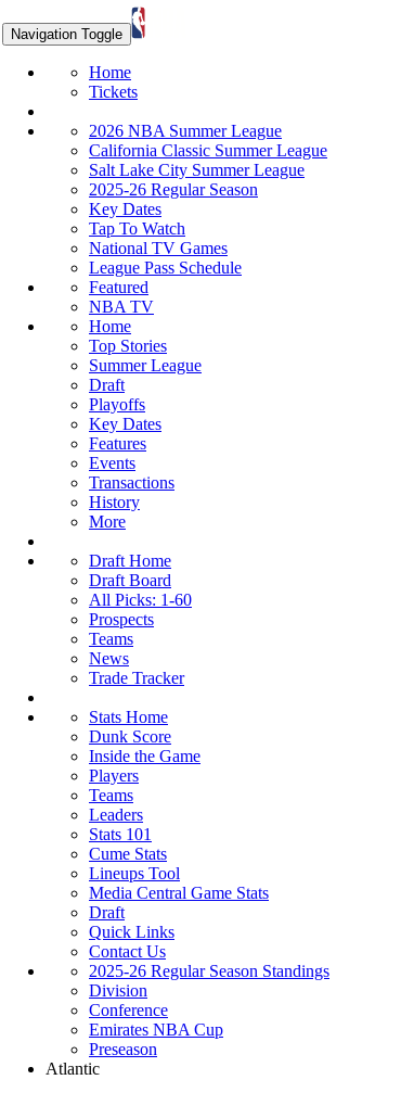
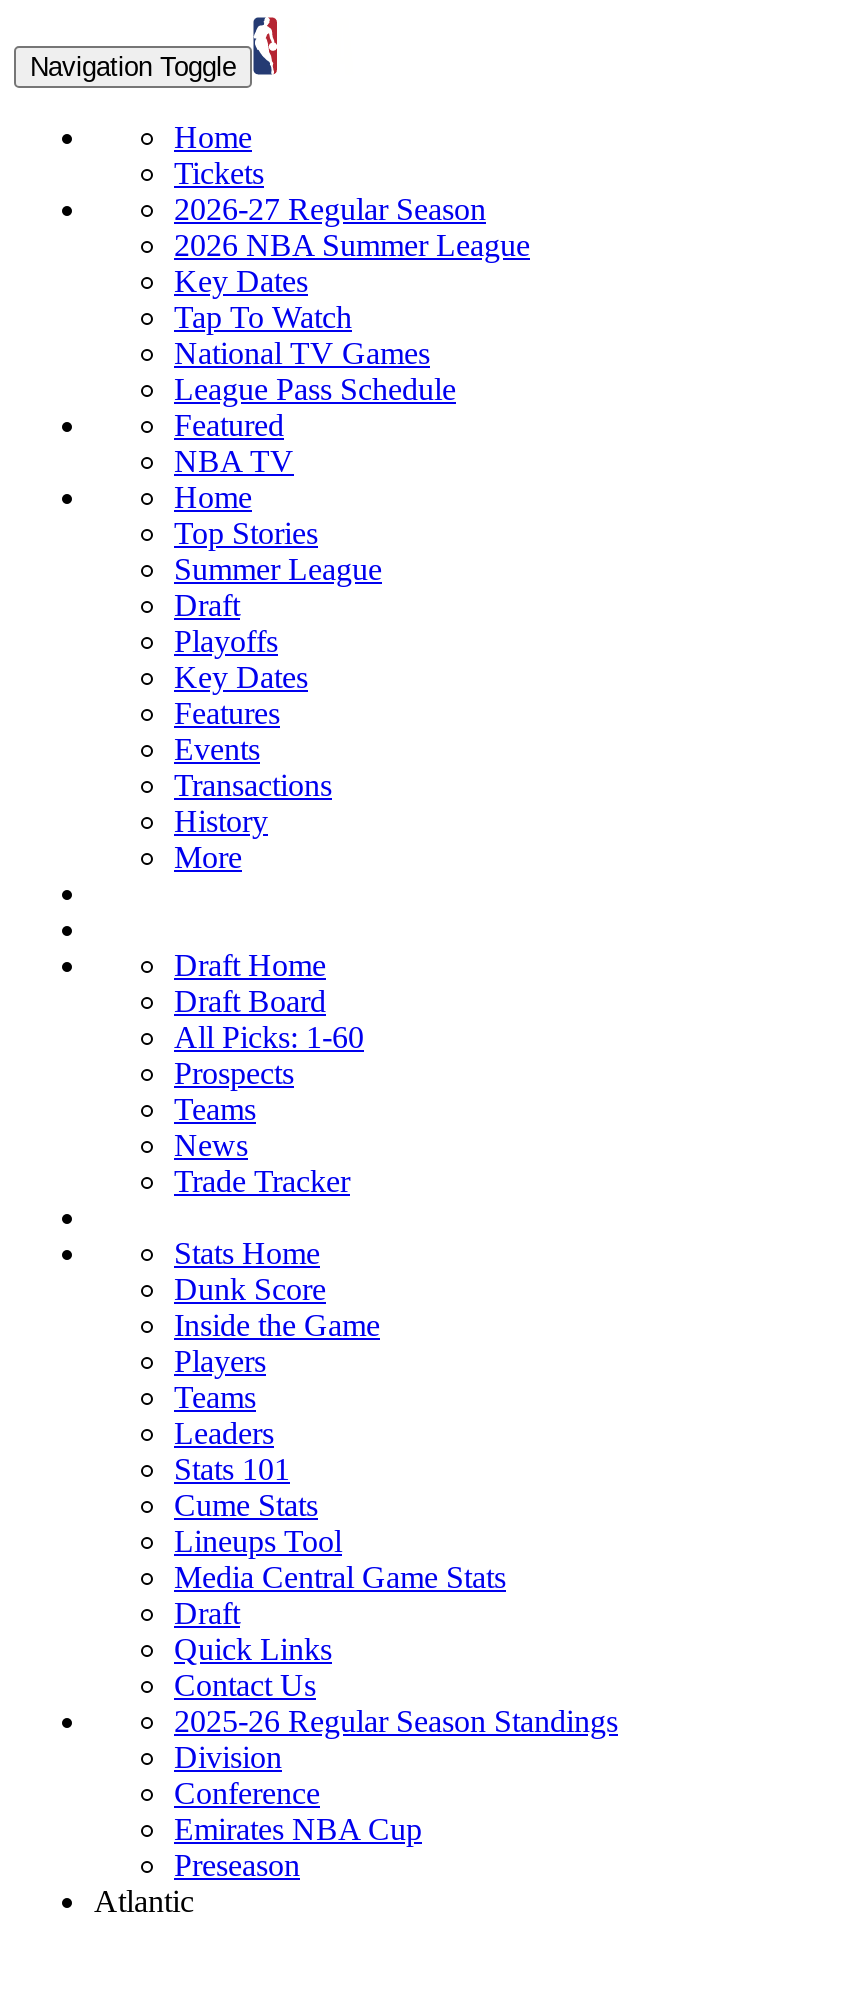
+ 2026-27 Regular Season

- California Classic Summer League
- Salt Lake City Summer League
- 2025-26 Regular Season

moved up: Key Dates | Tap To Watch | National TV Games | ... | History | More
